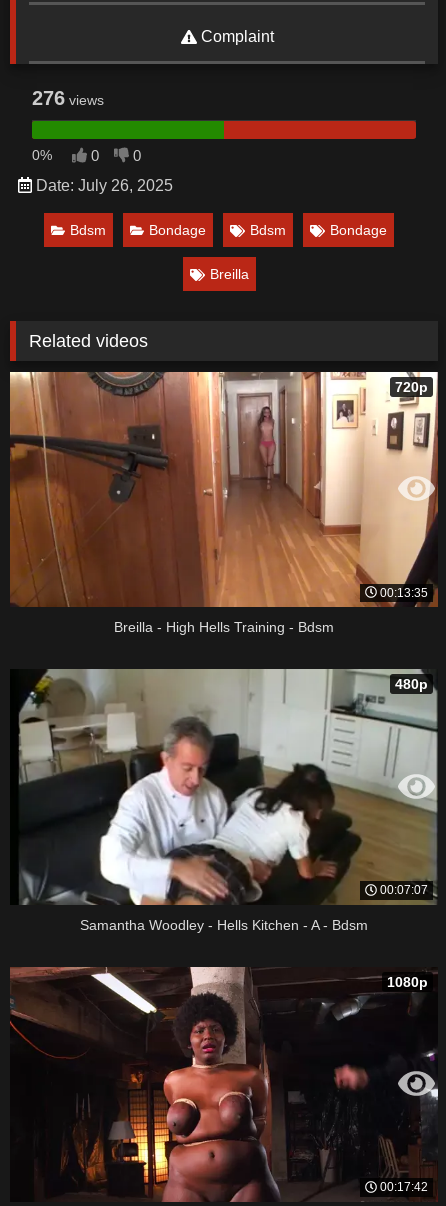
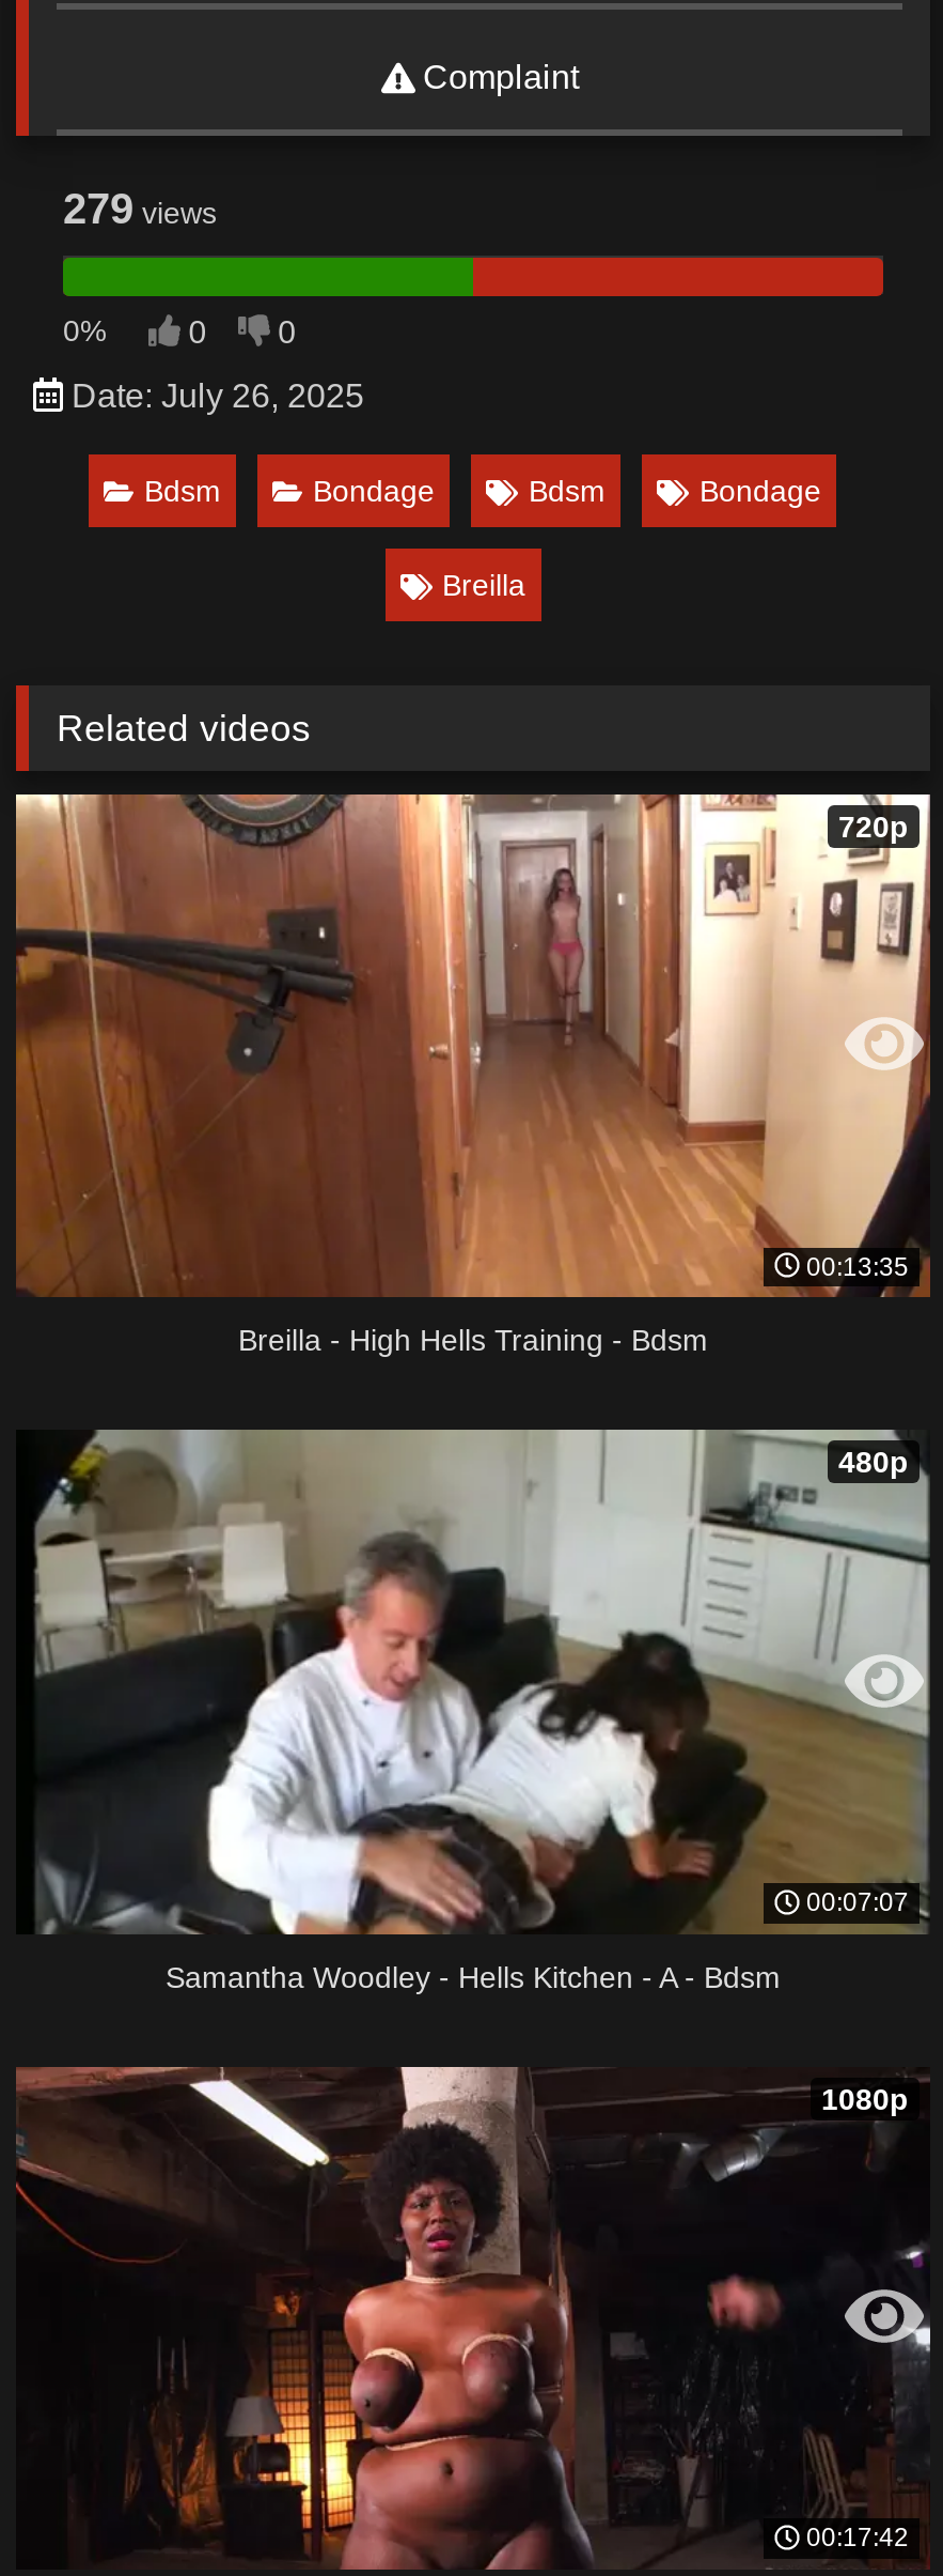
- 276 views
+ 279 views
